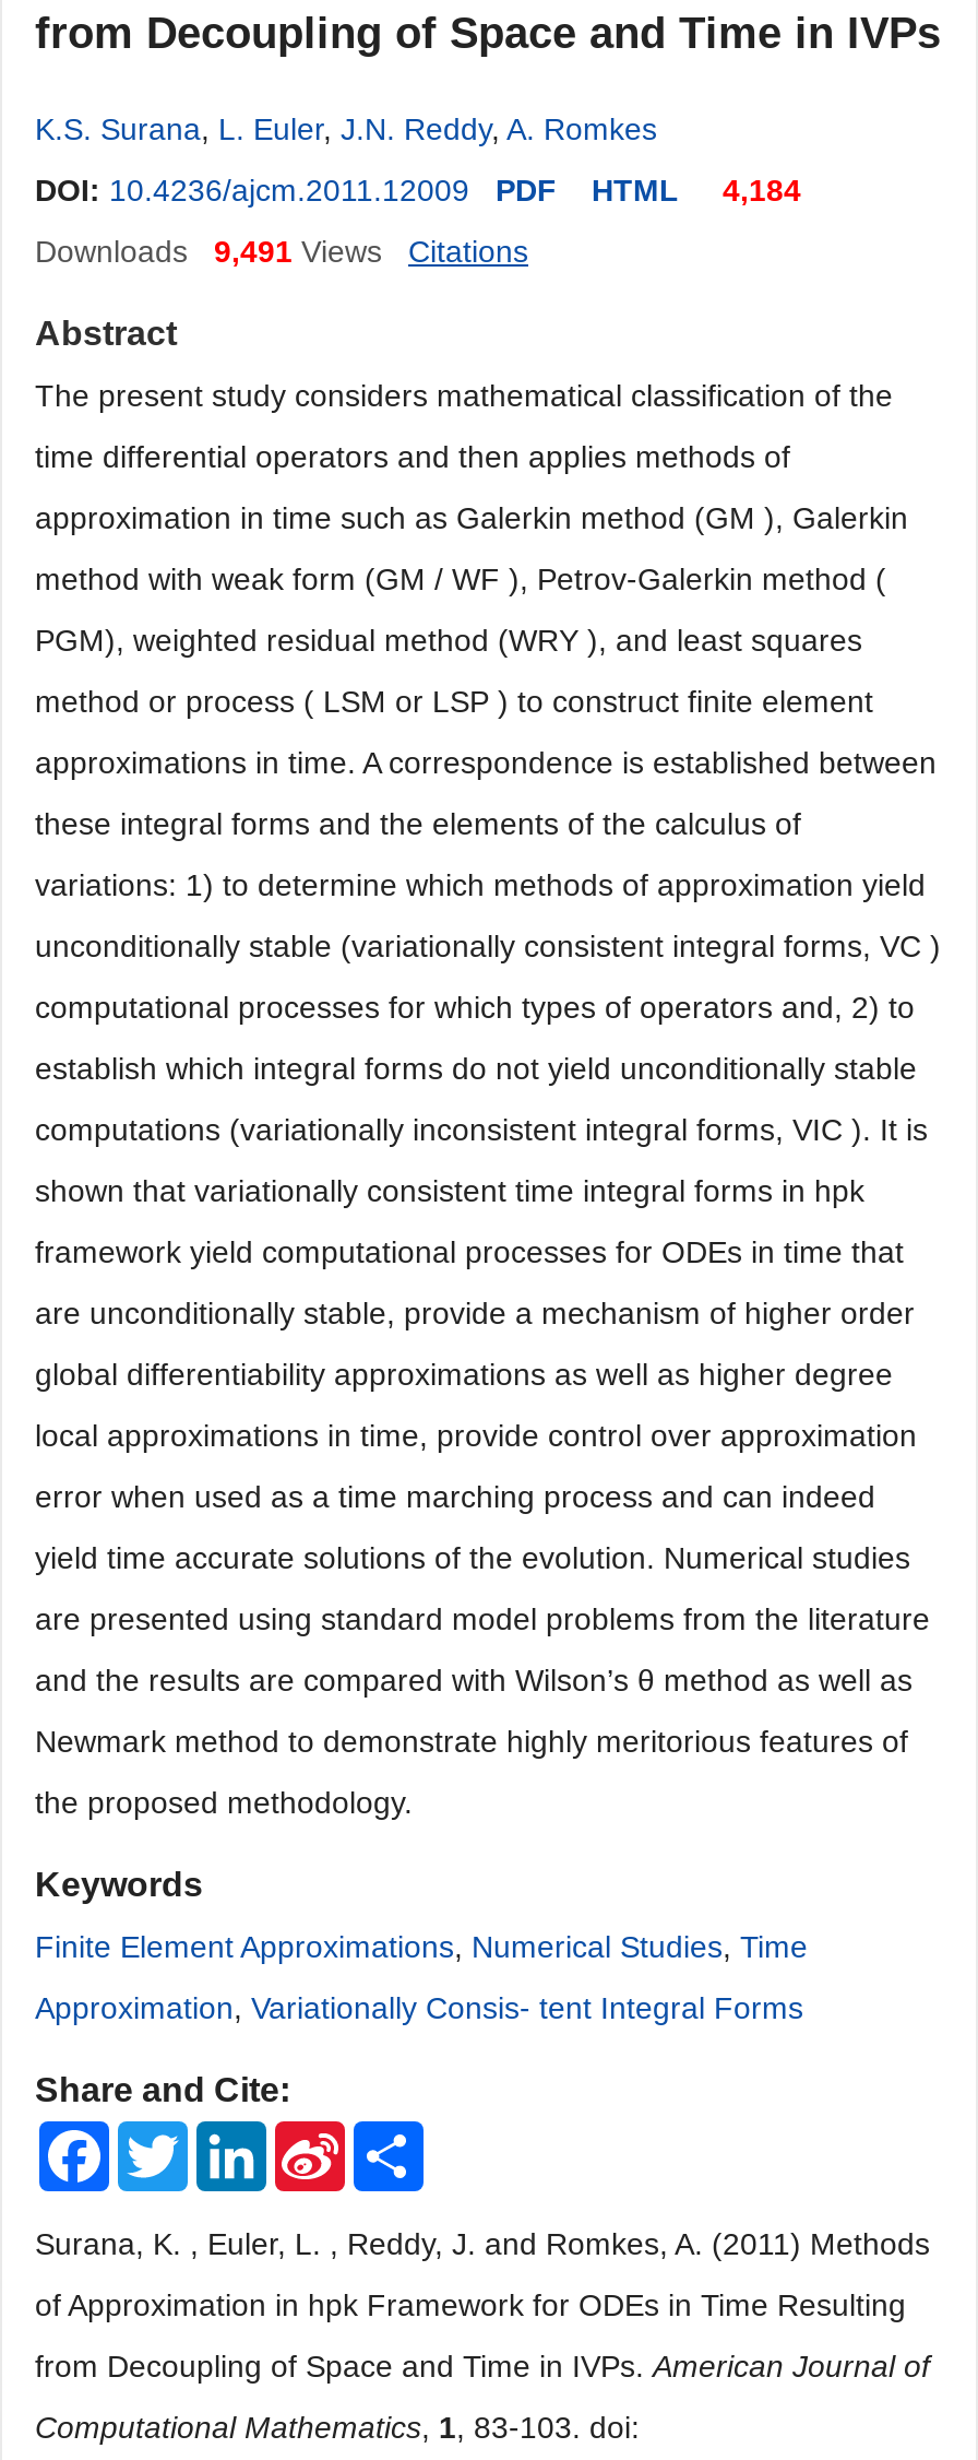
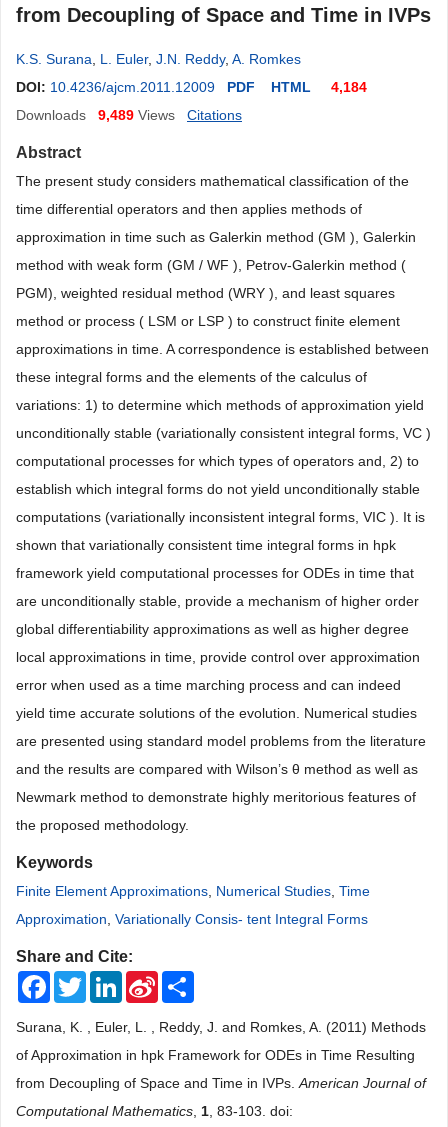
- Downloads 9,491 Views
+ Downloads 9,489 Views
